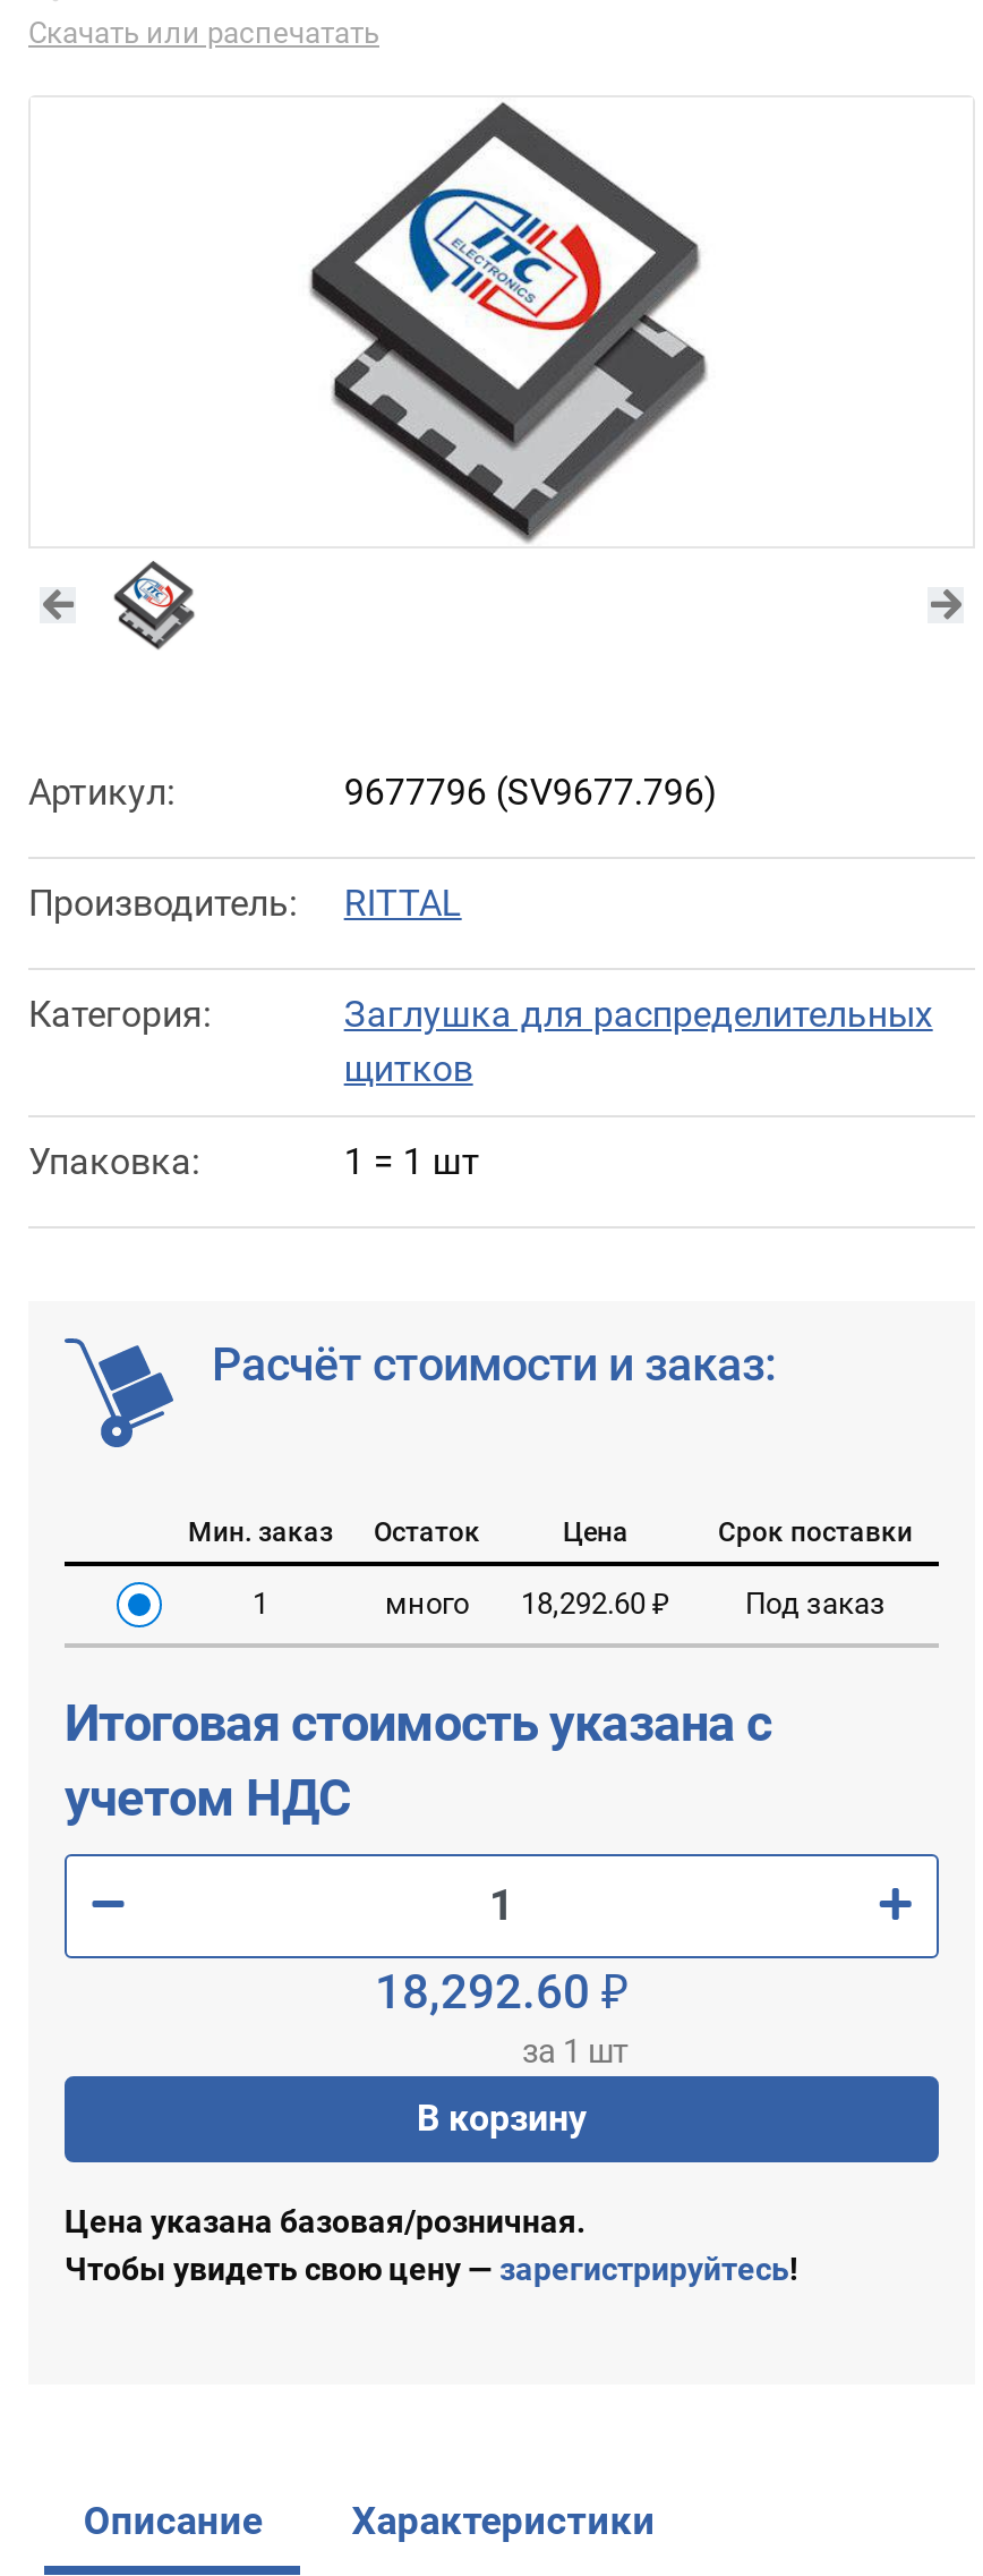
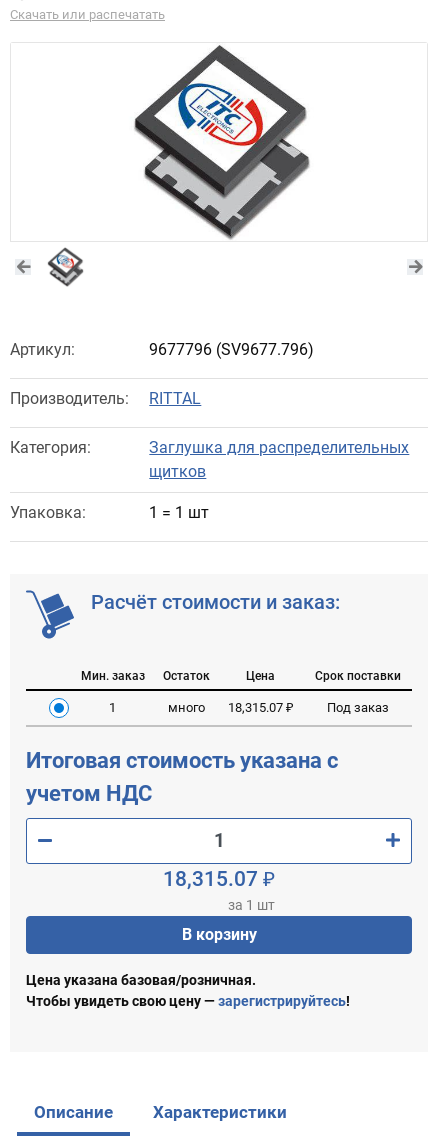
- много 18,292.60 ₽
+ много 18,315.07 ₽

- 18,292.60 ₽
+ 18,315.07 ₽
